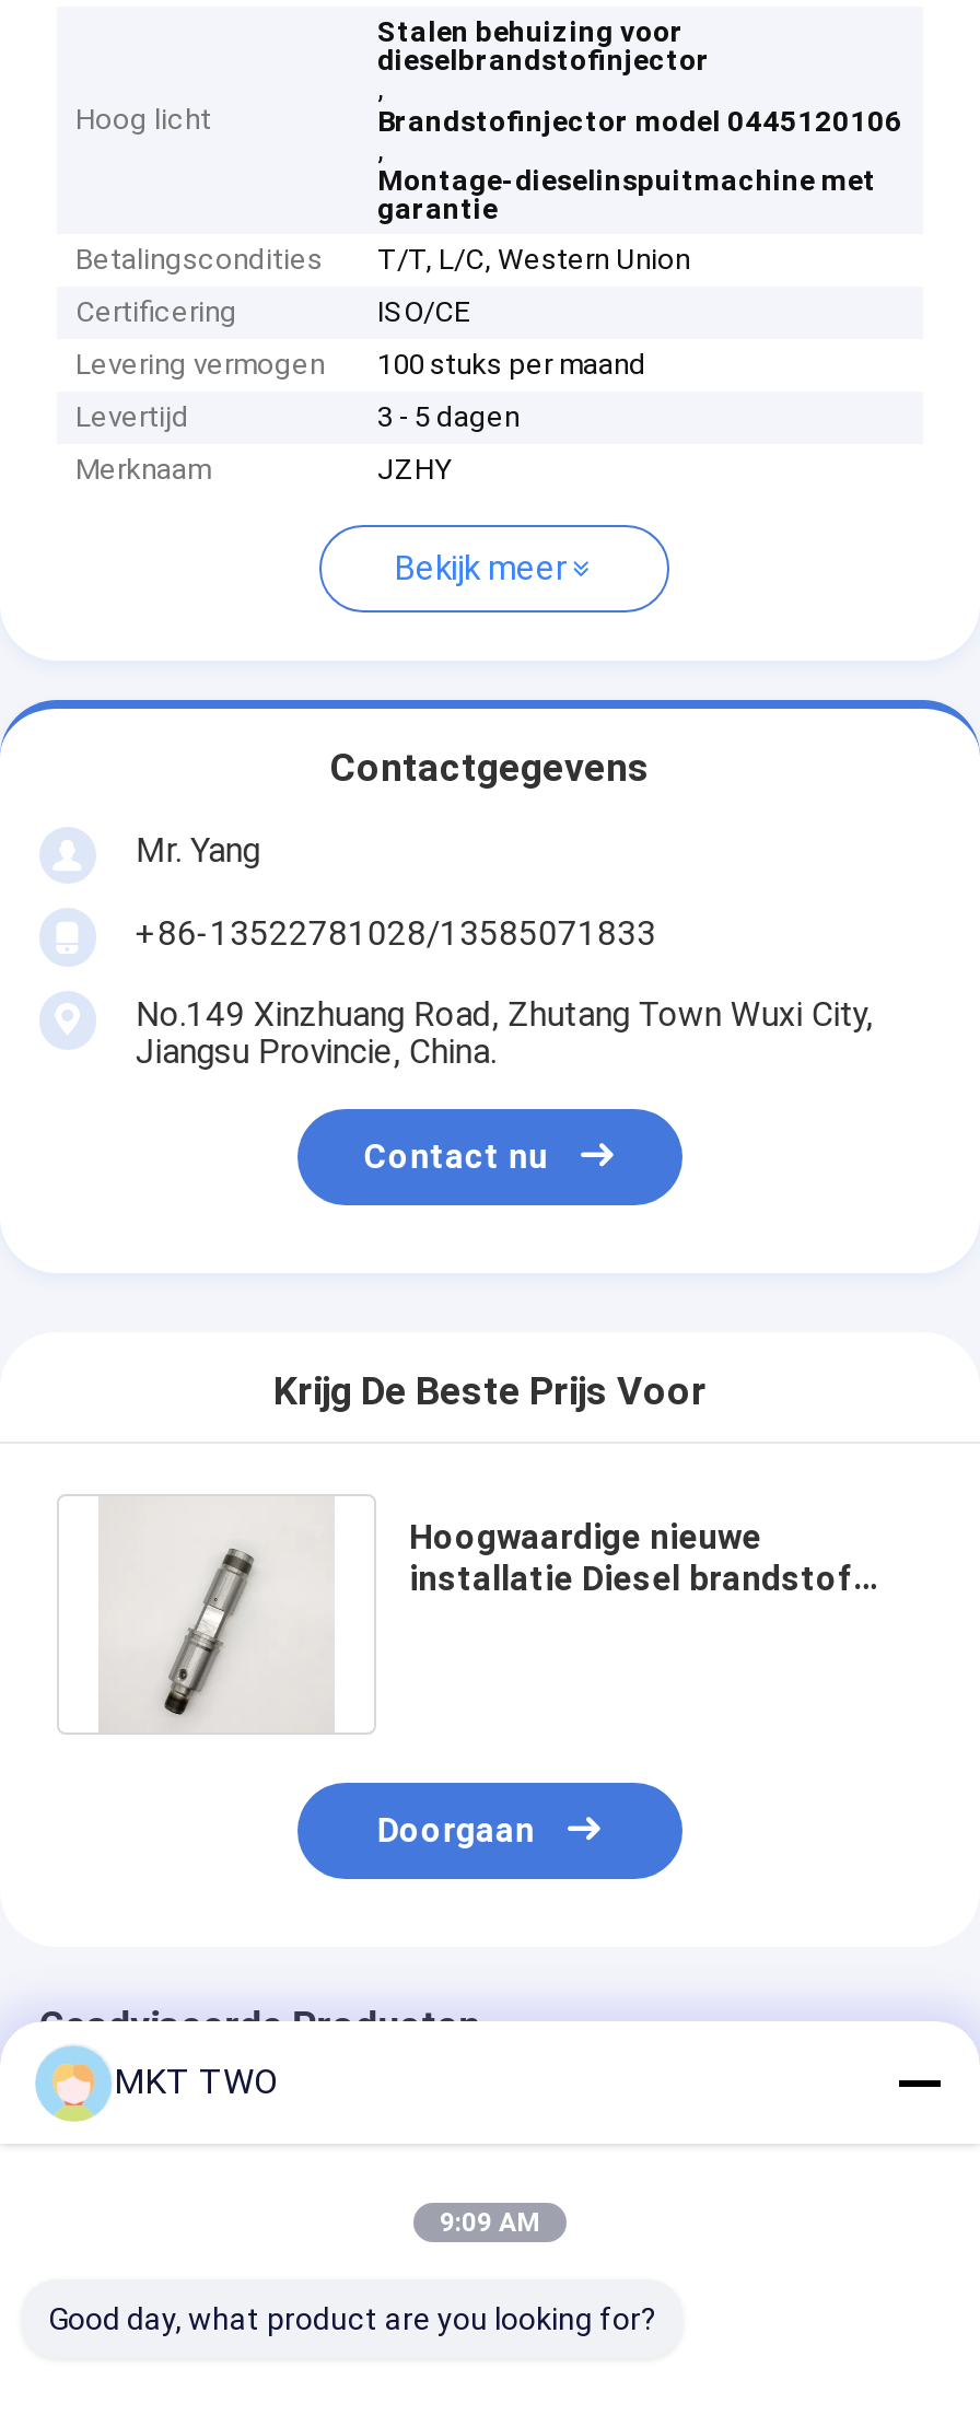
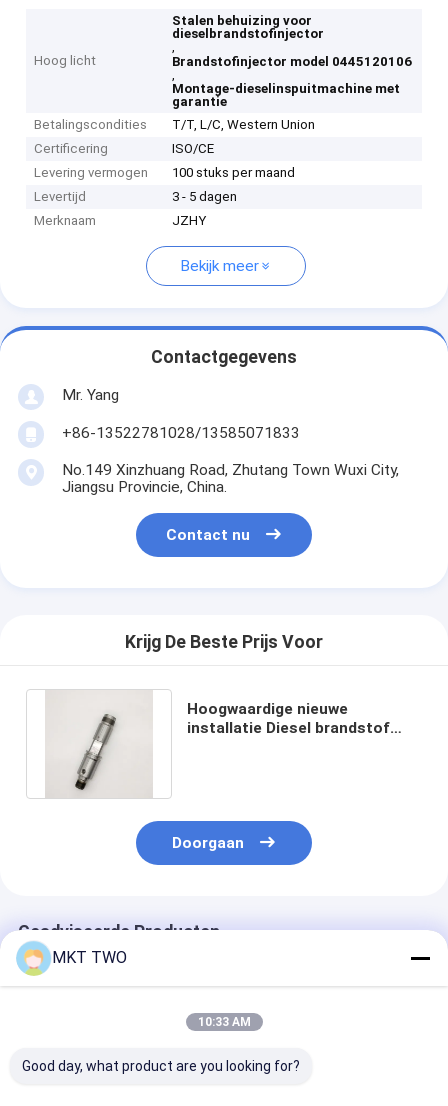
- 9:09 AM
+ 10:33 AM
